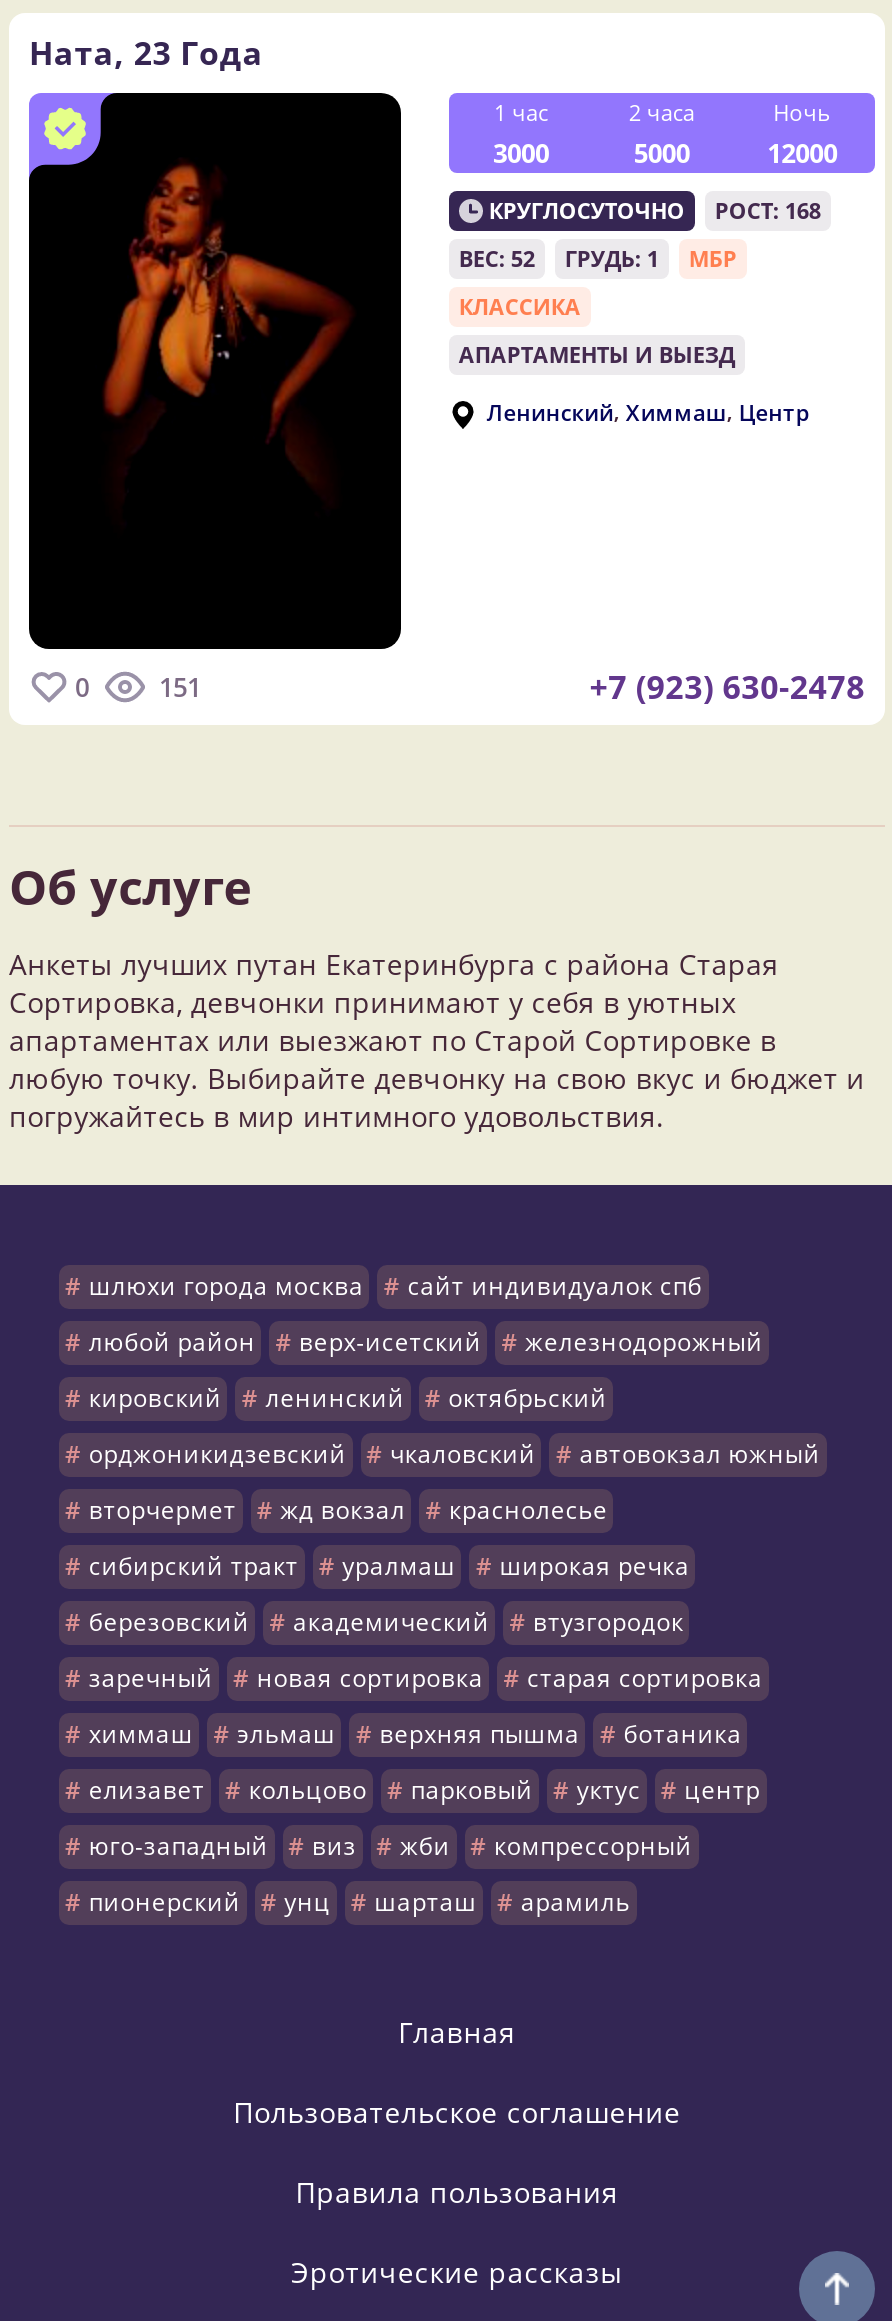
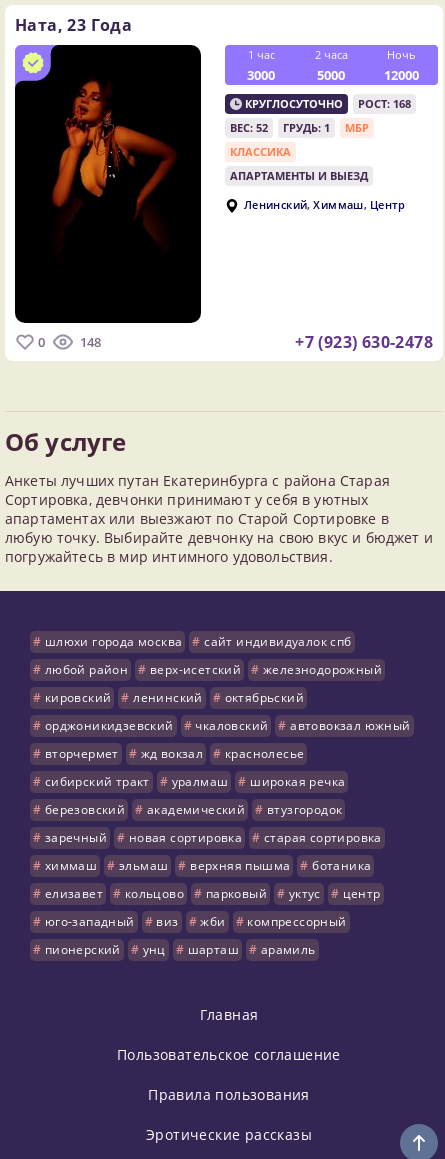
- 0 151
+ 0 148
